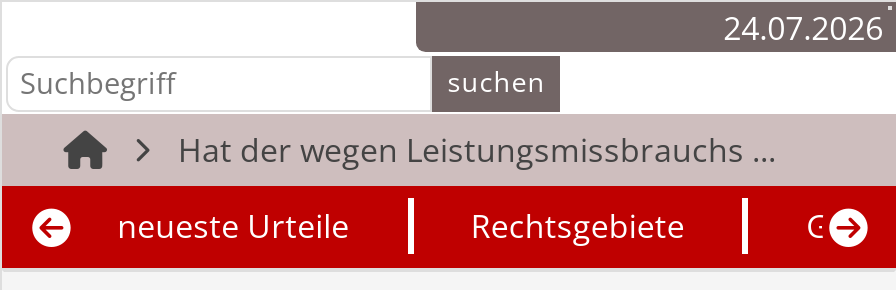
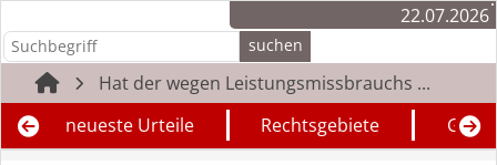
- 24.07.2026
+ 22.07.2026
